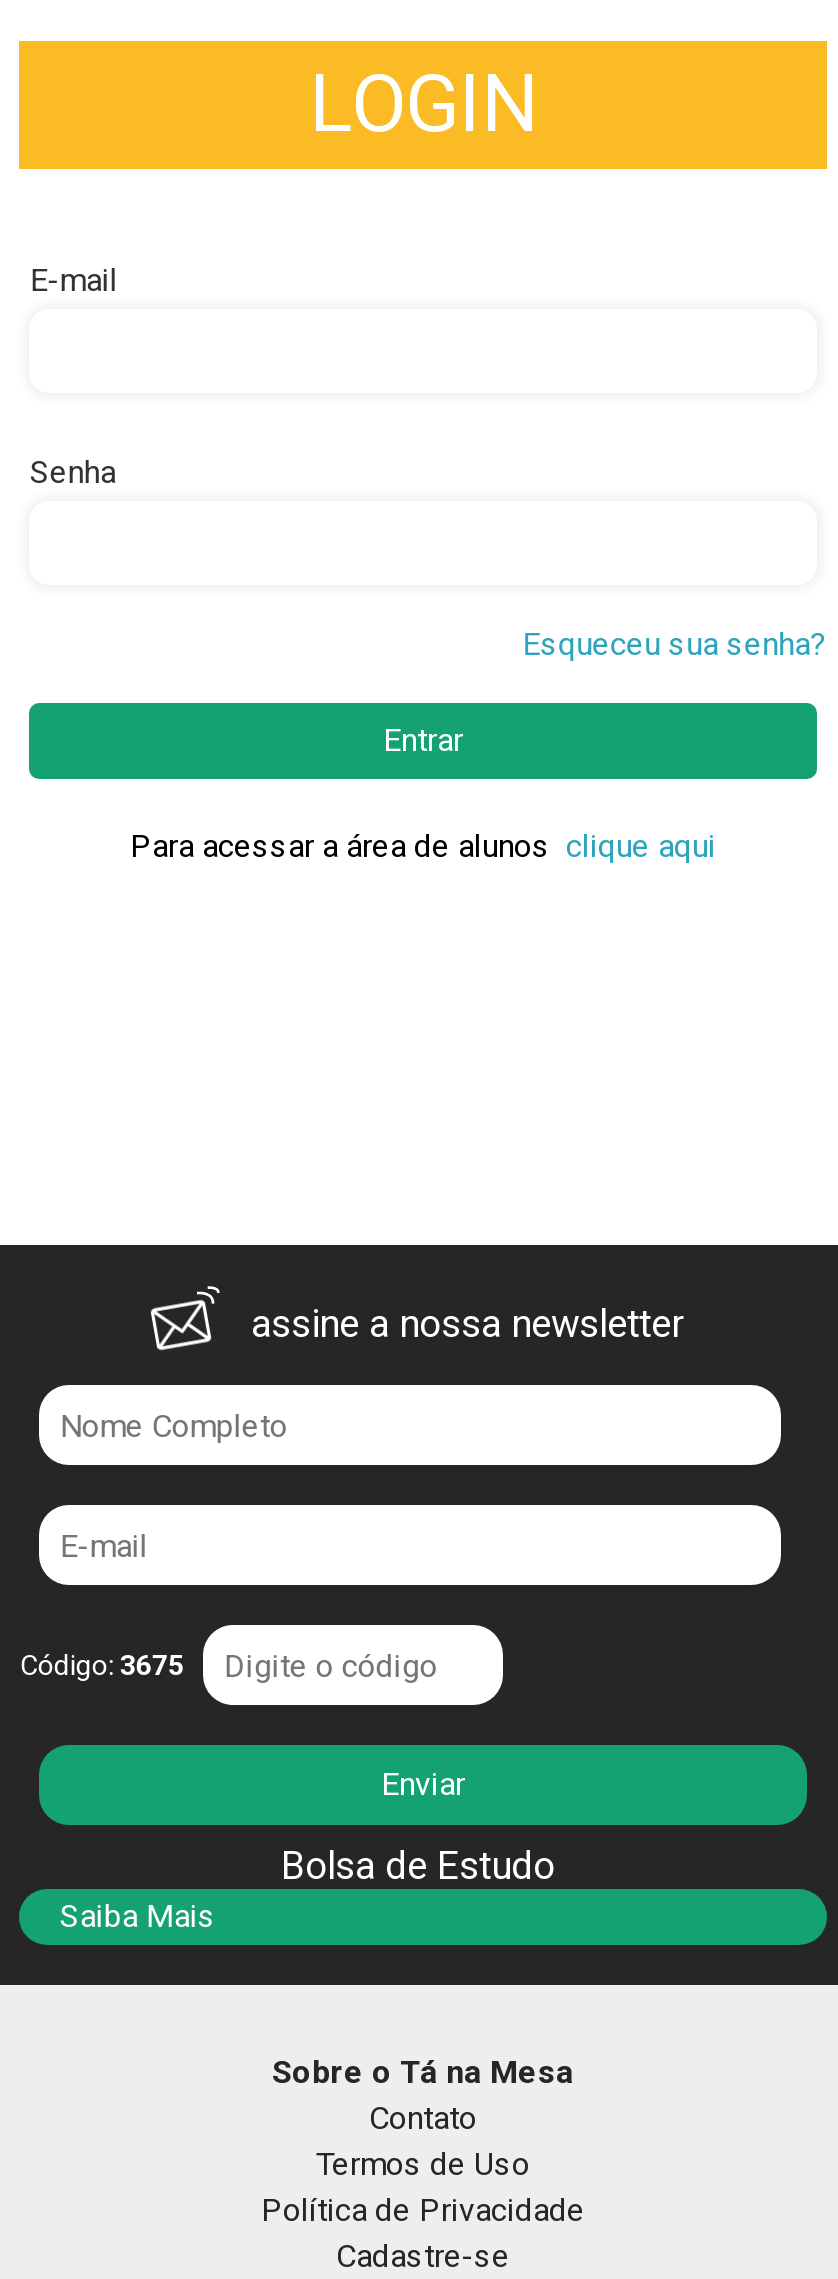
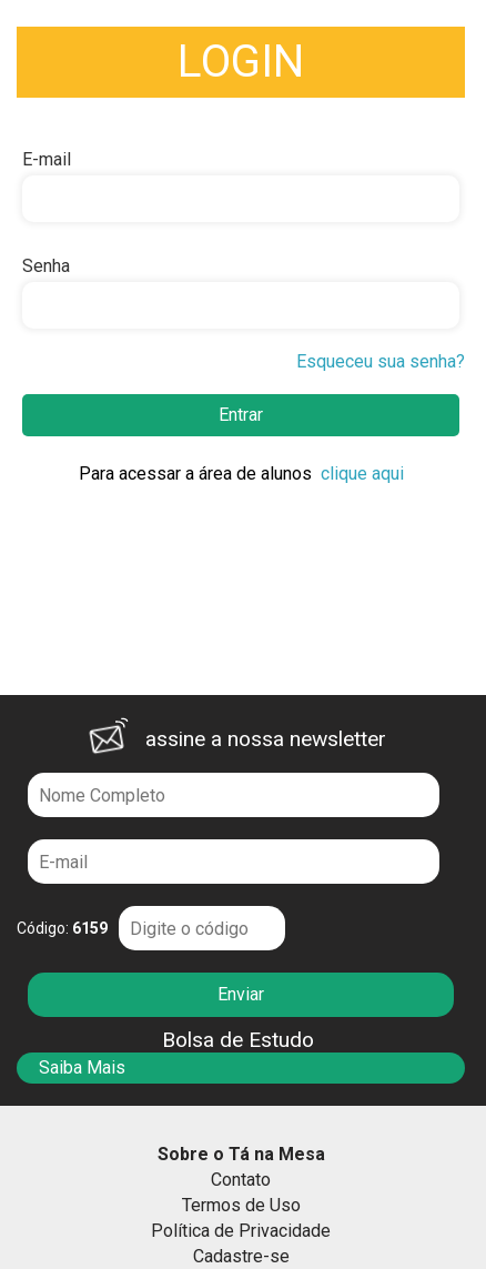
- Código: 3675
+ Código: 6159
